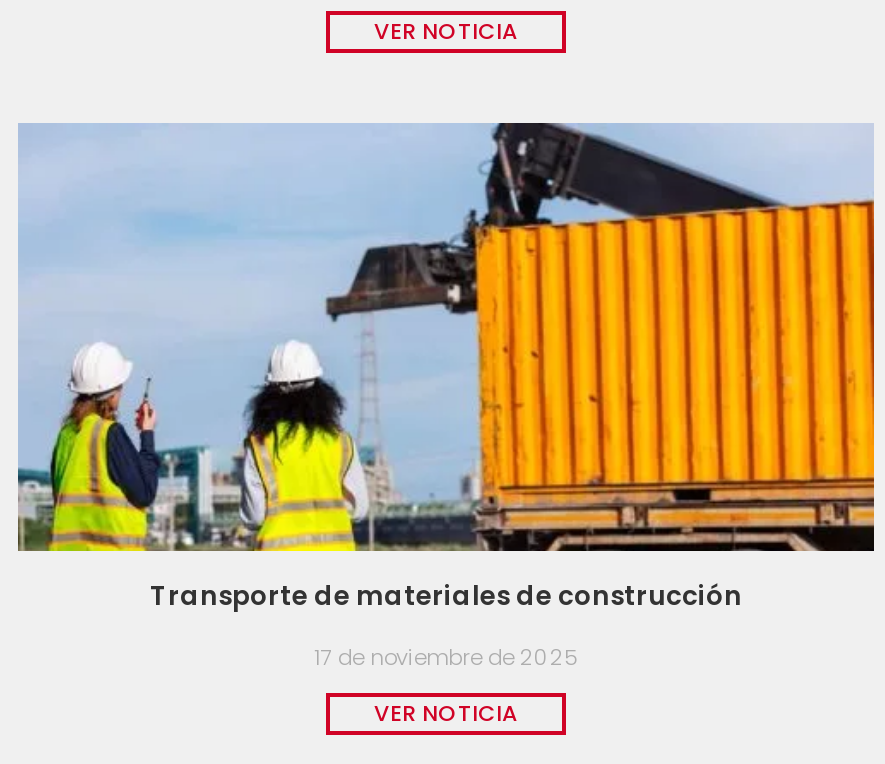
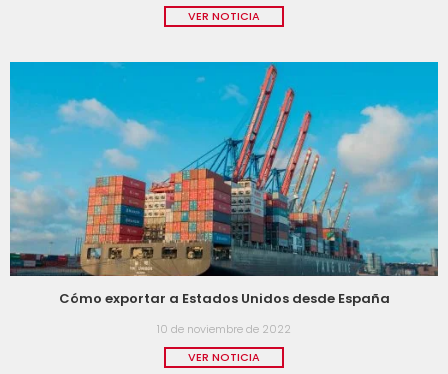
- [image]
- Transporte de materiales de construcción
+ [image]
+ Cómo exportar a Estados Unidos desde España

- 17 de noviembre de 2025
+ 10 de noviembre de 2022
